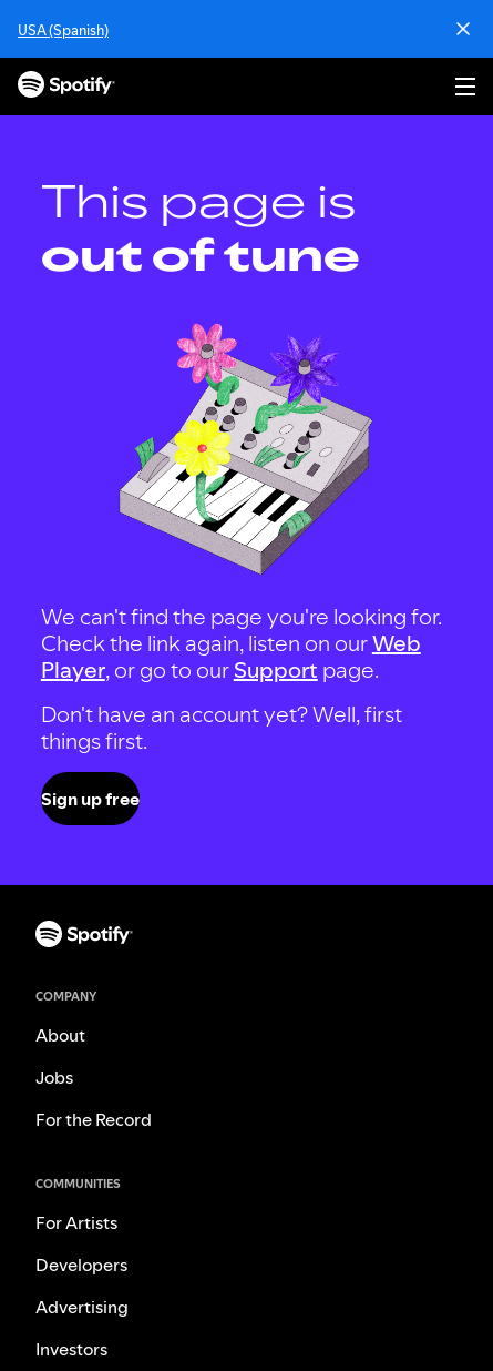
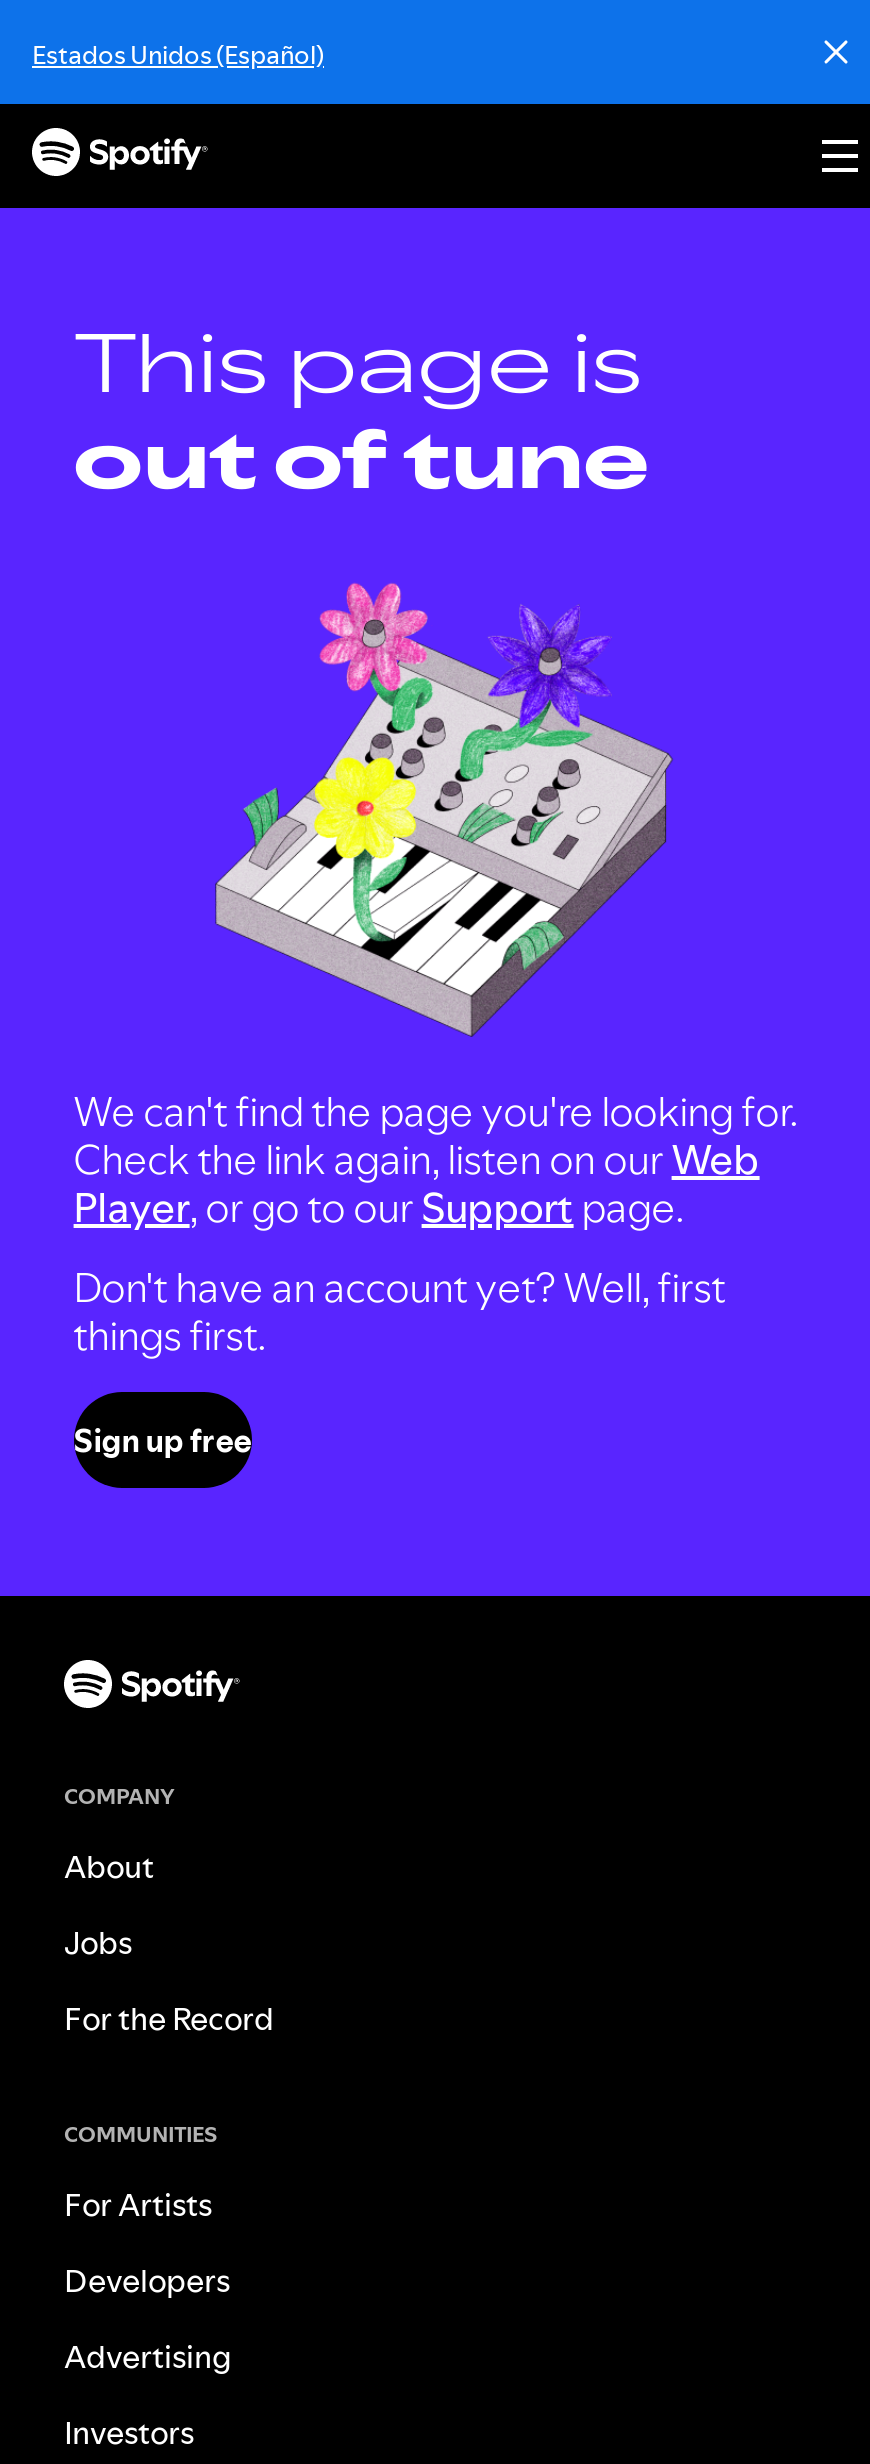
- USA (Spanish)
+ Estados Unidos (Español)
